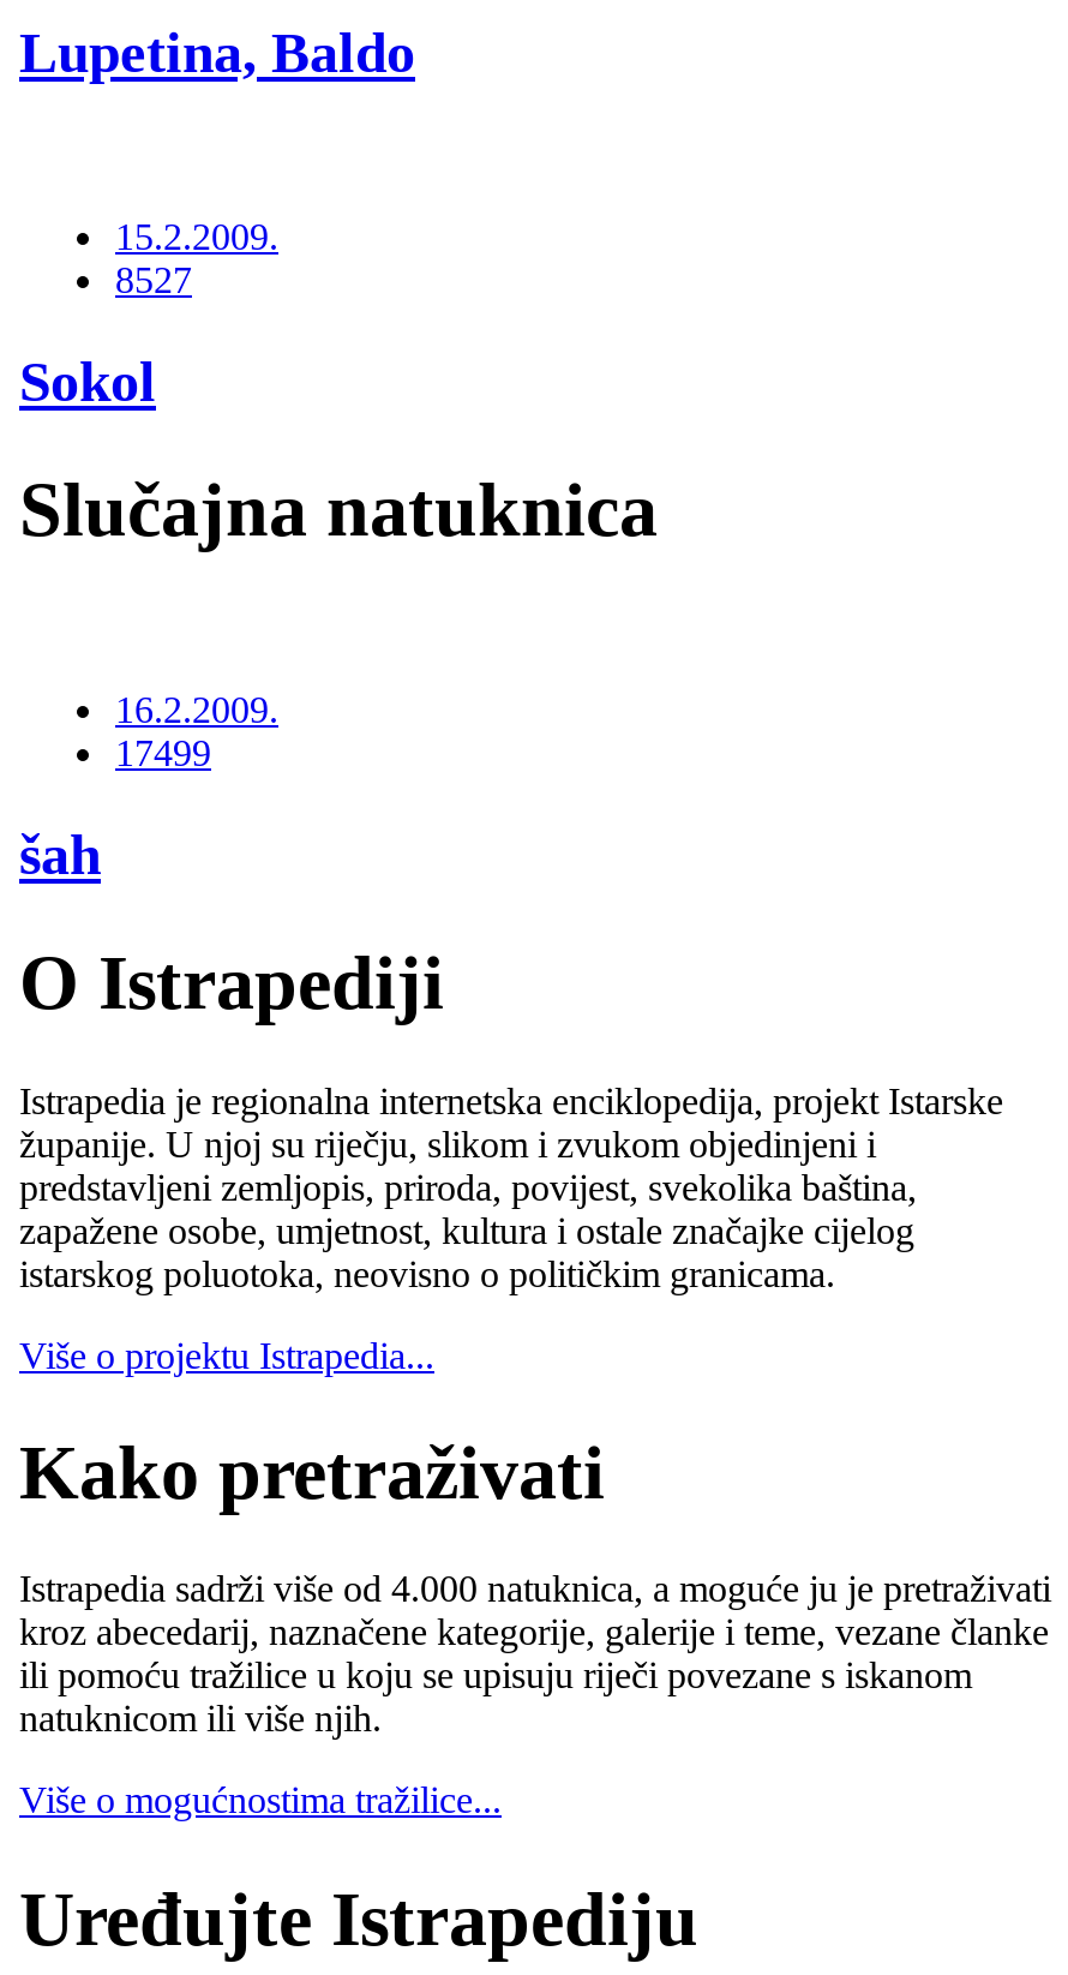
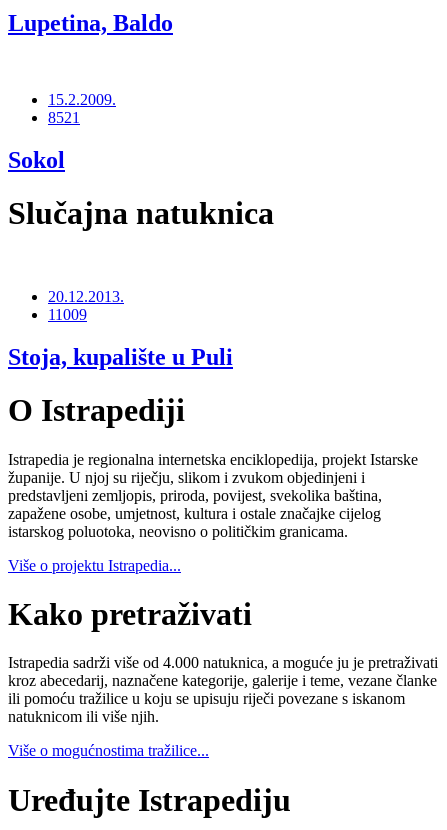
- 8527
+ 8521

- 16.2.2009.
- 17499
+ 20.12.2013.
+ 11009

- šah
+ Stoja, kupalište u Puli
